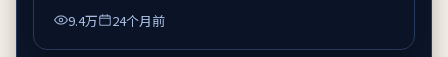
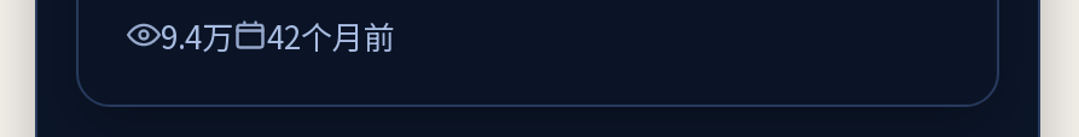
- 9.4万 24个月前
+ 9.4万 42个月前
